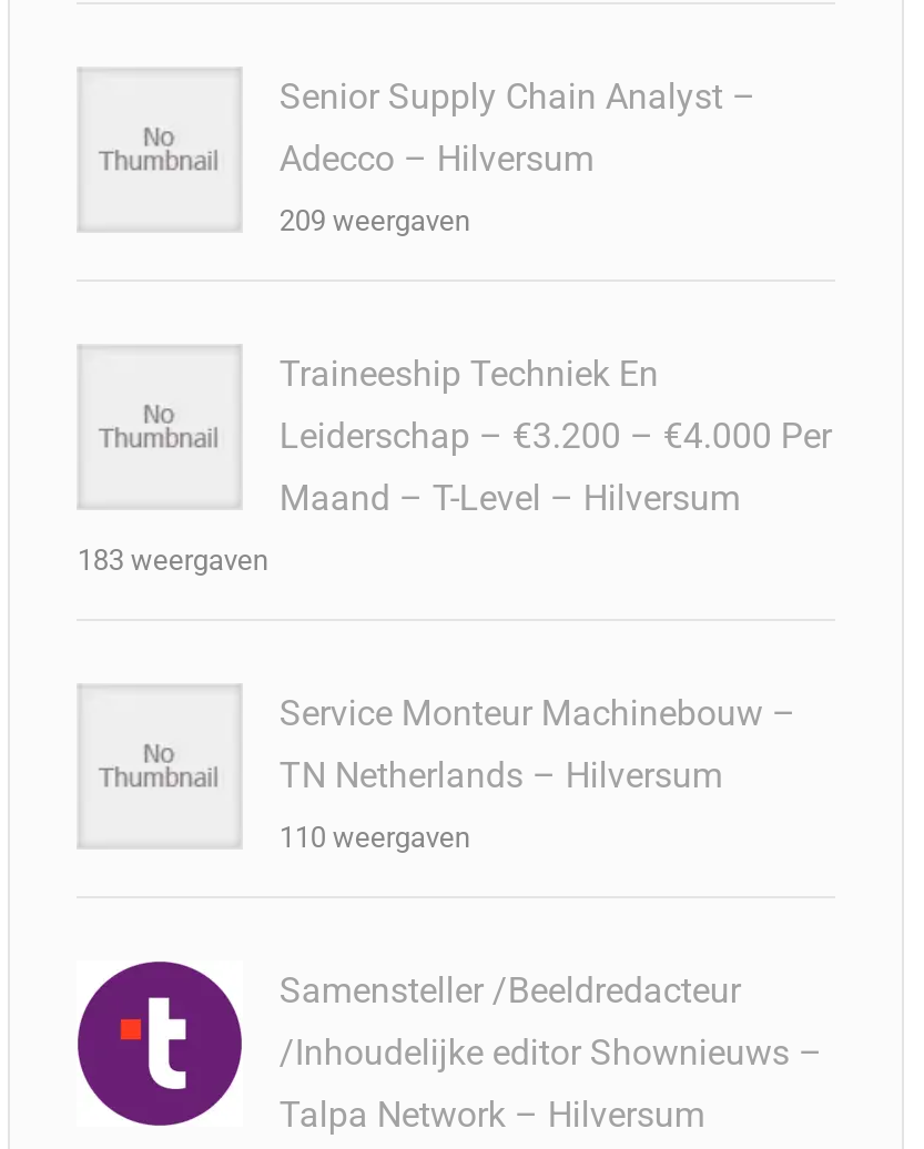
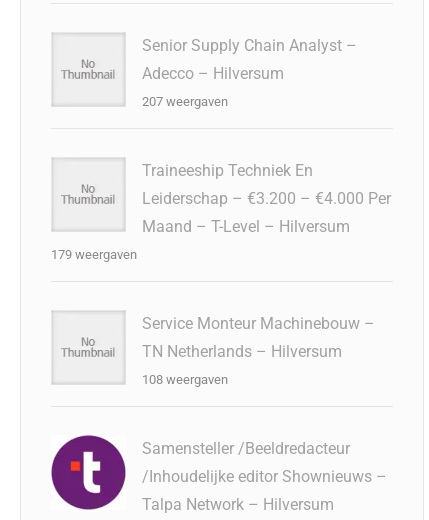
- 209 weergaven
+ 207 weergaven

- 183 weergaven
+ 179 weergaven

- 110 weergaven
+ 108 weergaven
